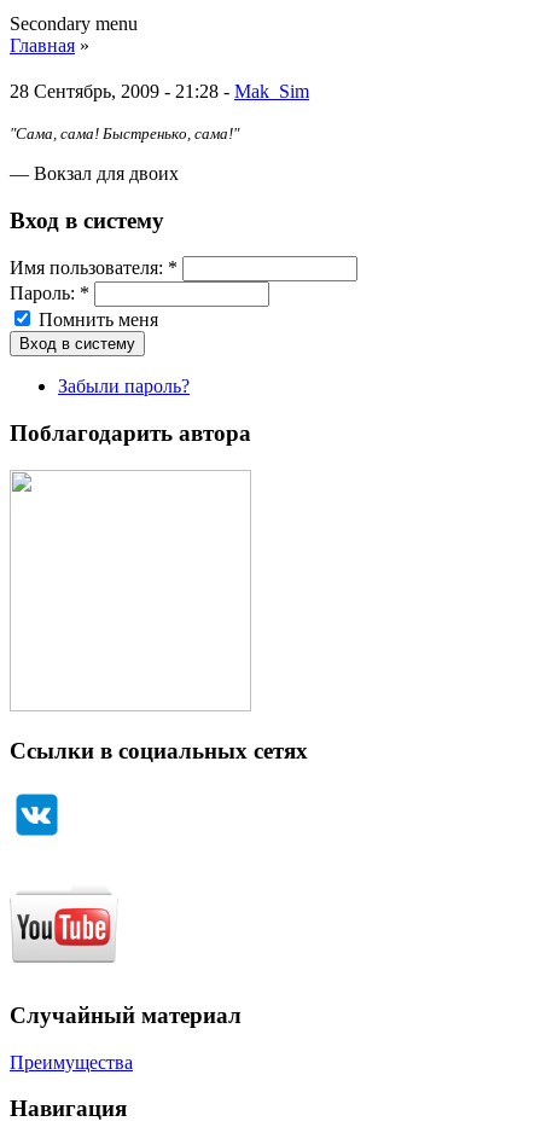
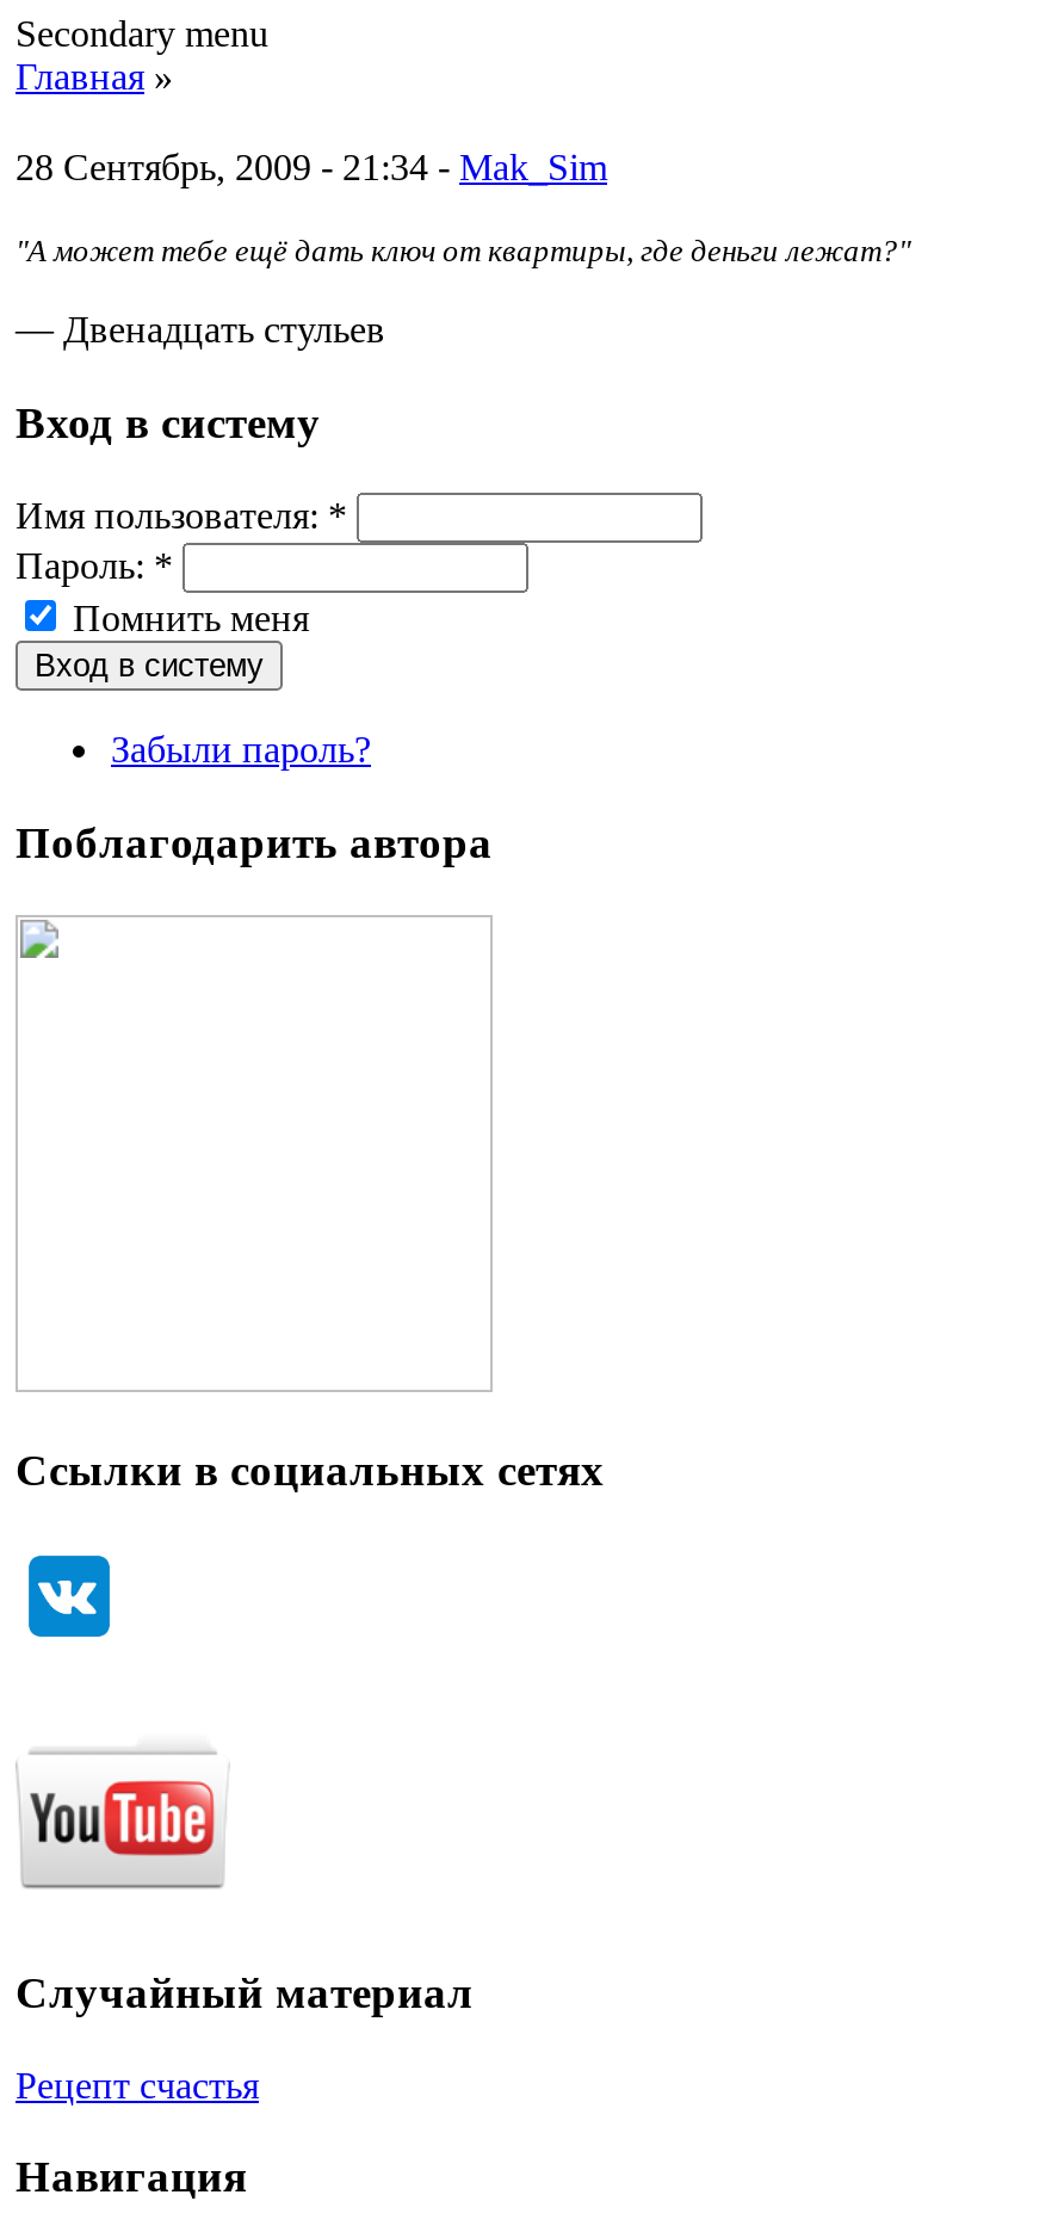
- 28 Сентябрь, 2009 - 21:28 - Mak_Sim
+ 28 Сентябрь, 2009 - 21:34 - Mak_Sim

- "Сама, сама! Быстренько, сама!"
+ "А может тебе ещё дать ключ от квартиры, где деньги лежат?"

- — Вокзал для двоих
+ — Двенадцать стульев

- Преимущества
+ Рецепт счастья
